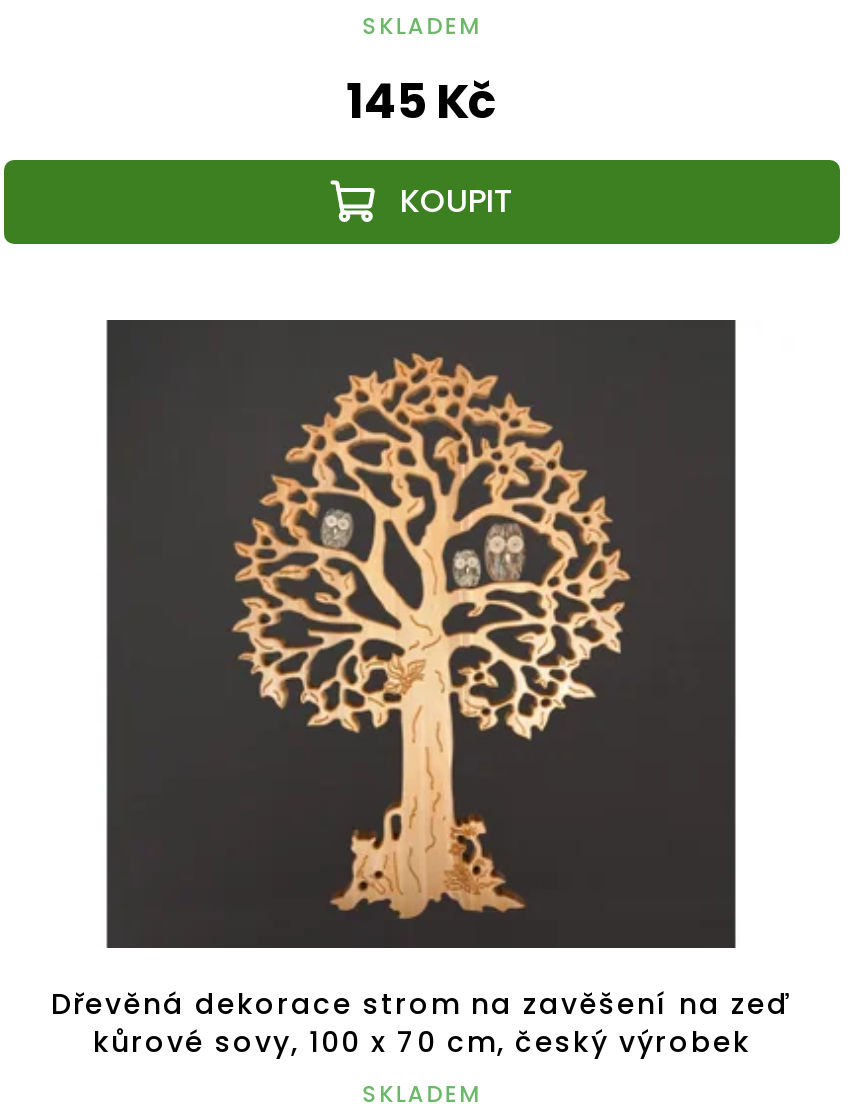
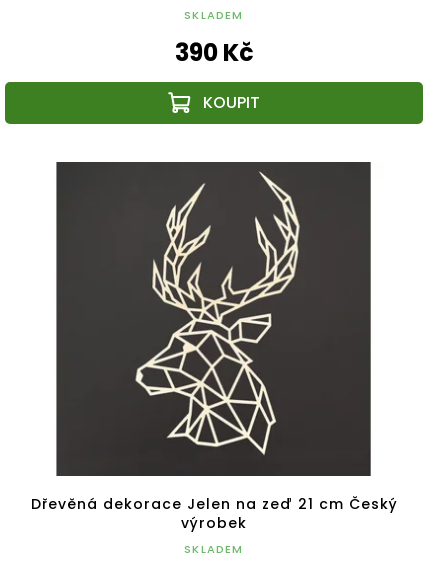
- 145 Kč
+ 390 Kč

- [image]
- Dřevěná dekorace strom na zavěšení na zeď
- kůrové sovy, 100 x 70 cm, český výrobek
+ [image]
+ Dřevěná dekorace Jelen na zeď 21 cm Český
+ výrobek
